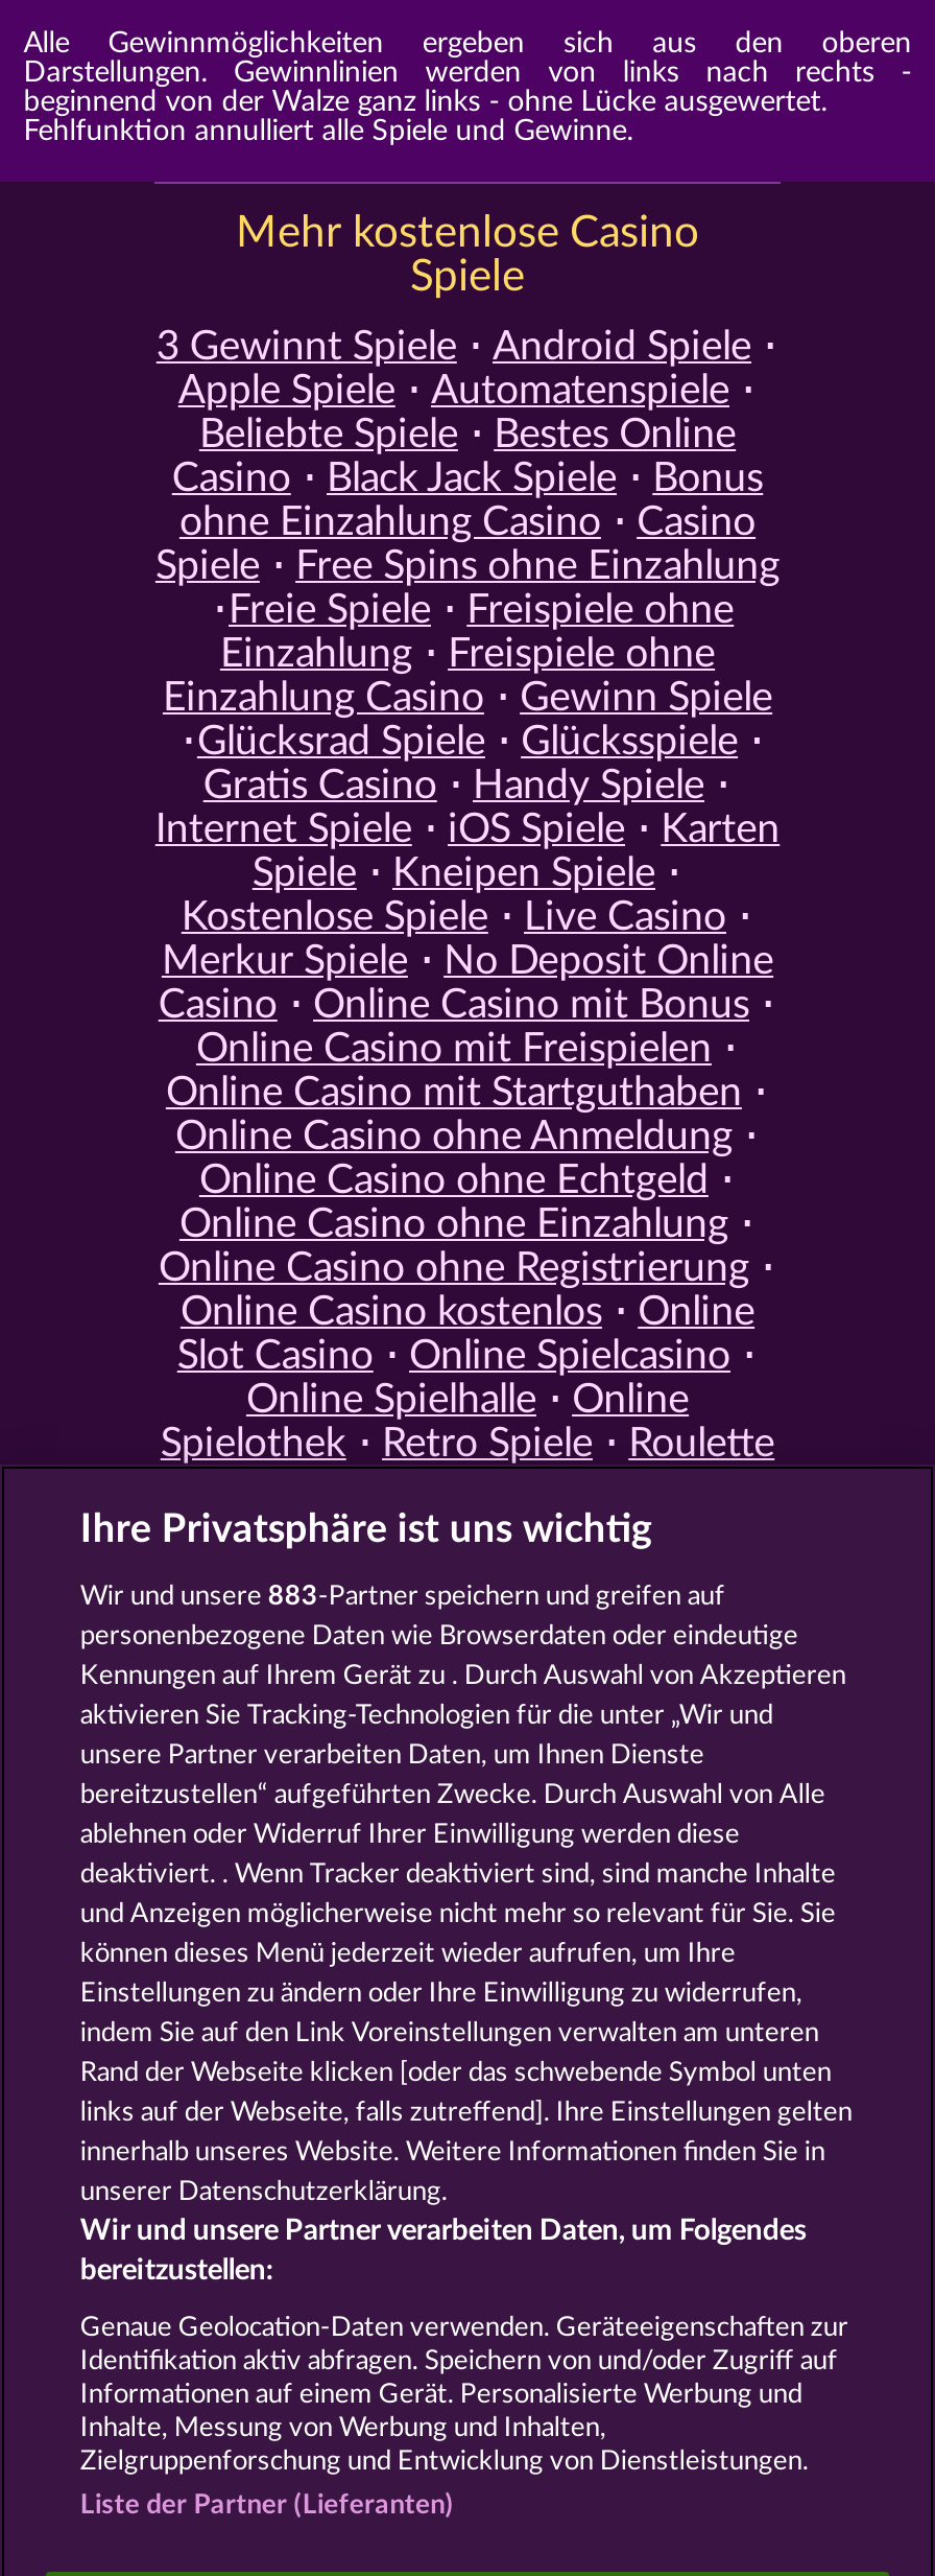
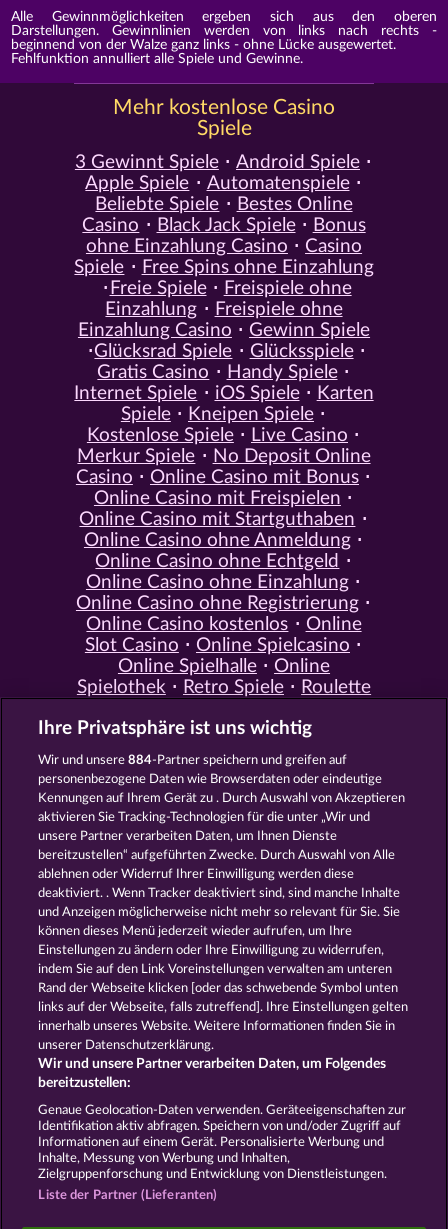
- Wir und unsere 883-Partner speichern und greifen auf
+ Wir und unsere 884-Partner speichern und greifen auf
